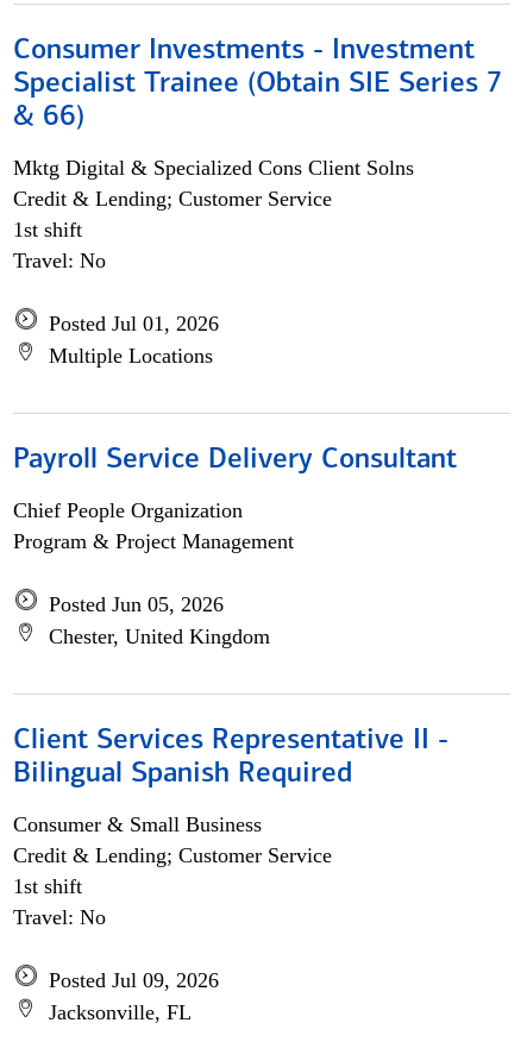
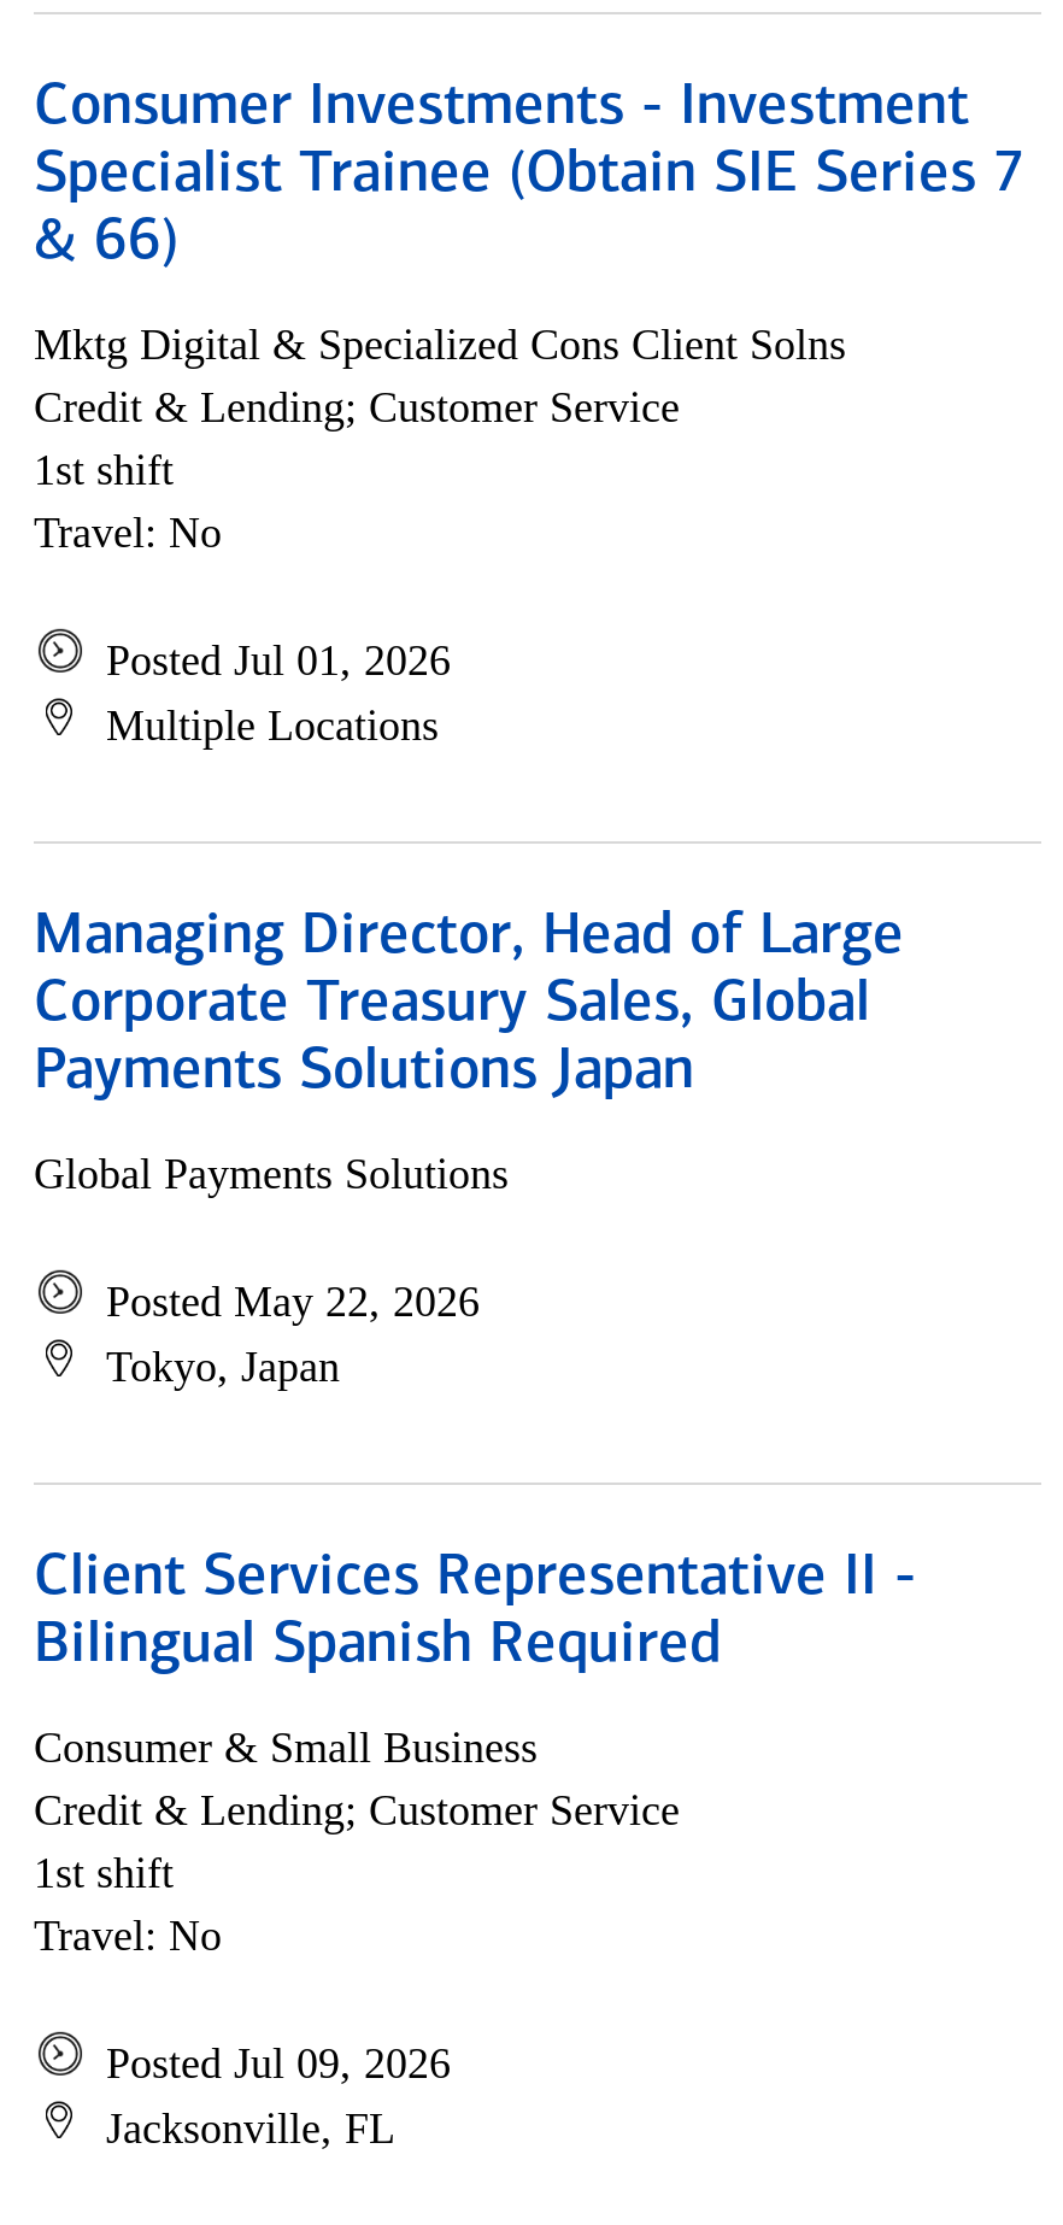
- Payroll Service Delivery Consultant
+ Managing Director, Head of Large
+ Corporate Treasury Sales, Global
+ Payments Solutions Japan

- Chief People Organization
- Program & Project Management
+ Global Payments Solutions

- Posted Jun 05, 2026
- Chester, United Kingdom
+ Posted May 22, 2026
+ Tokyo, Japan
